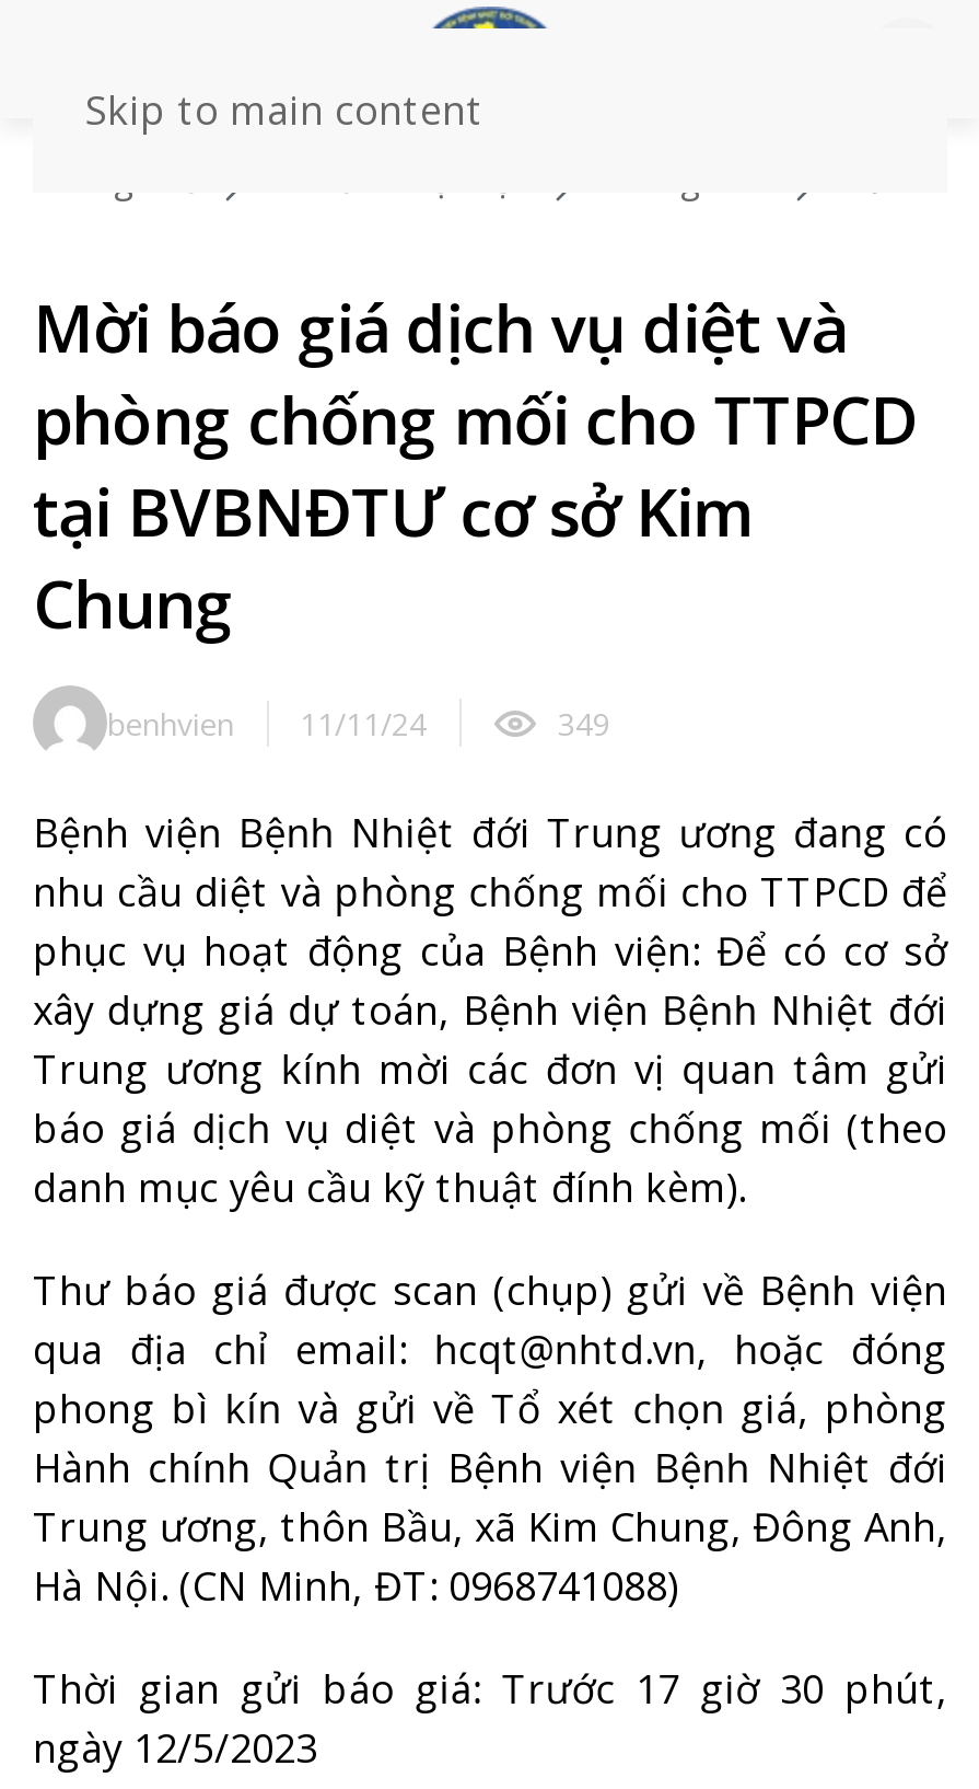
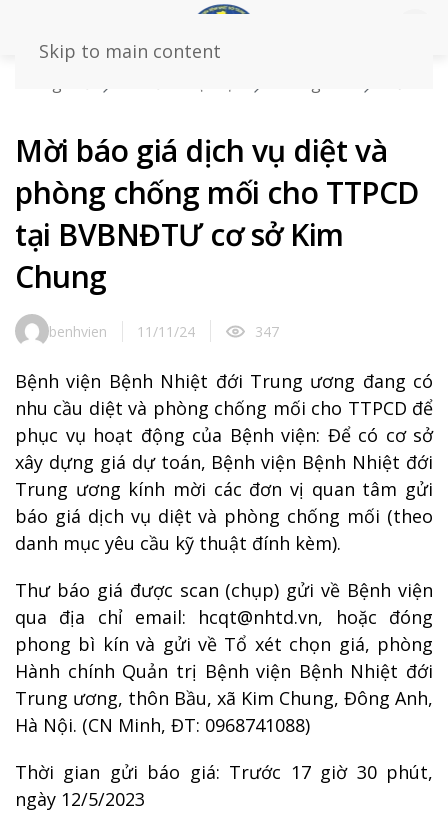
- 349
+ 347
